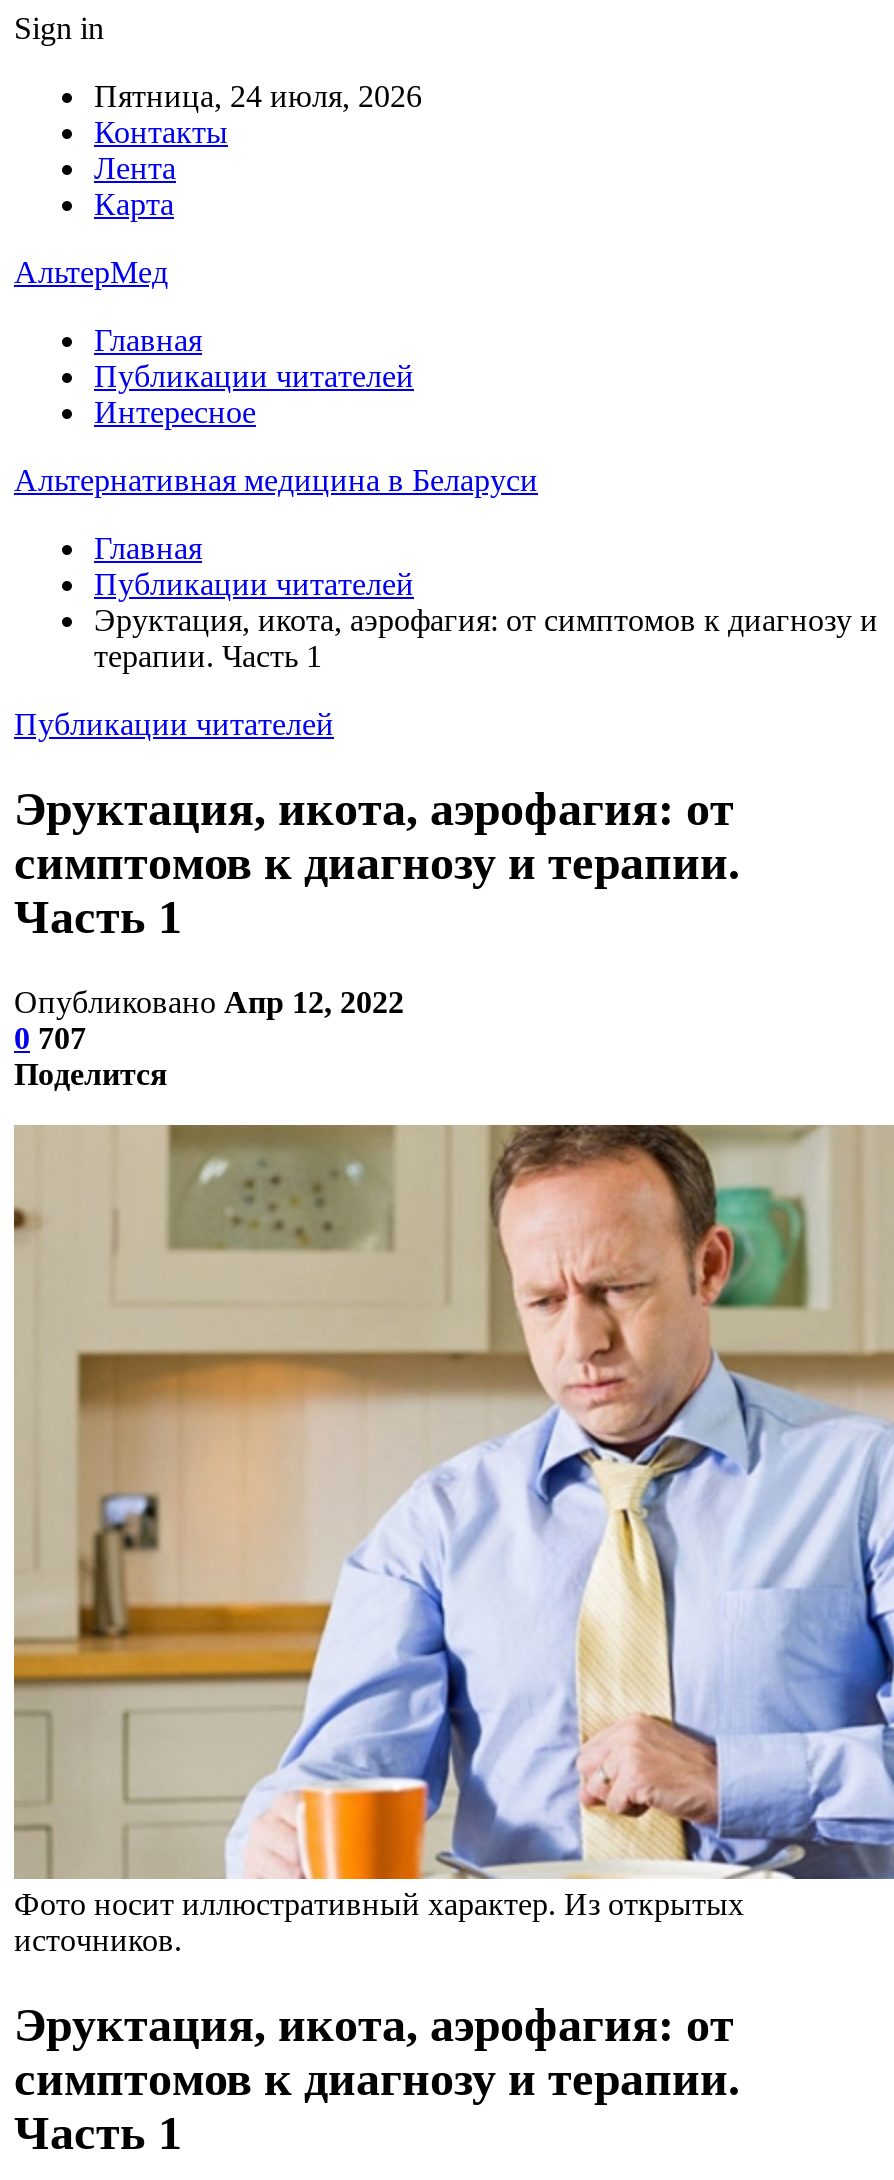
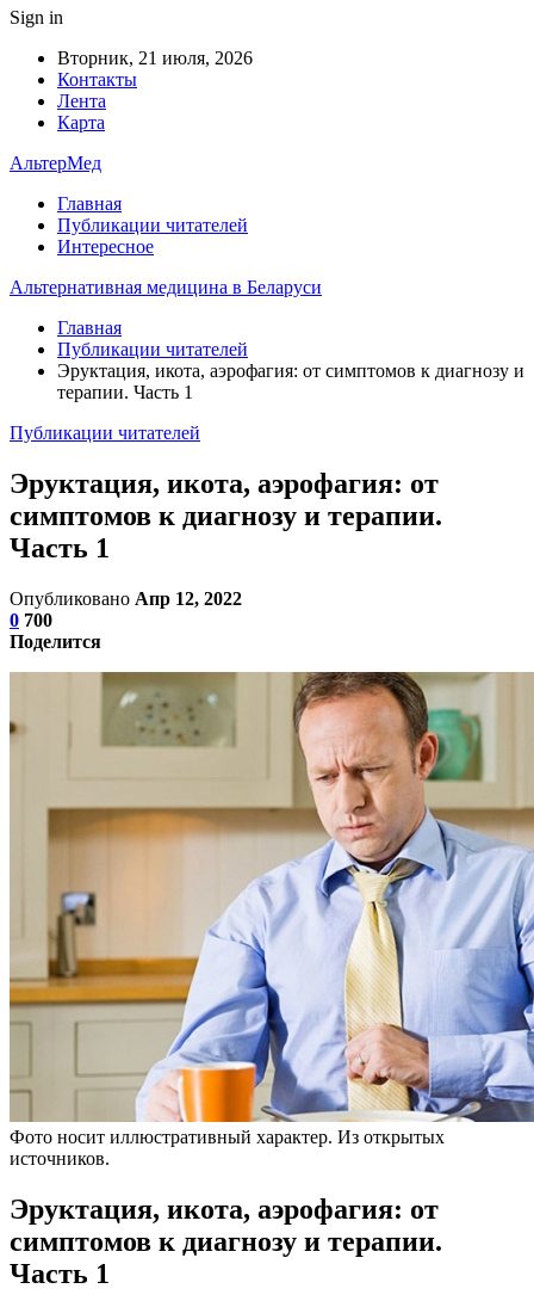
- Пятница, 24 июля, 2026
+ Вторник, 21 июля, 2026

- 0 707
+ 0 700
